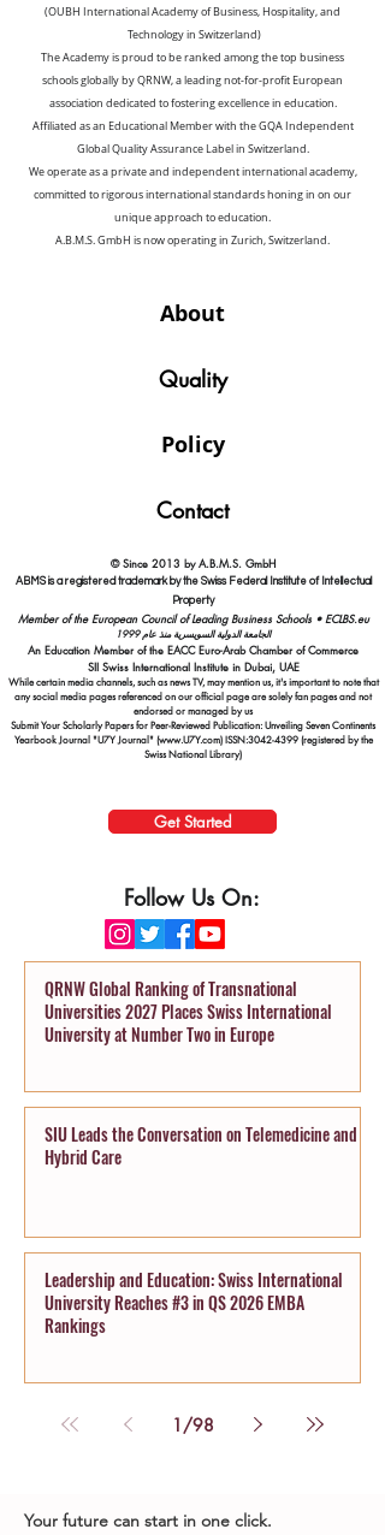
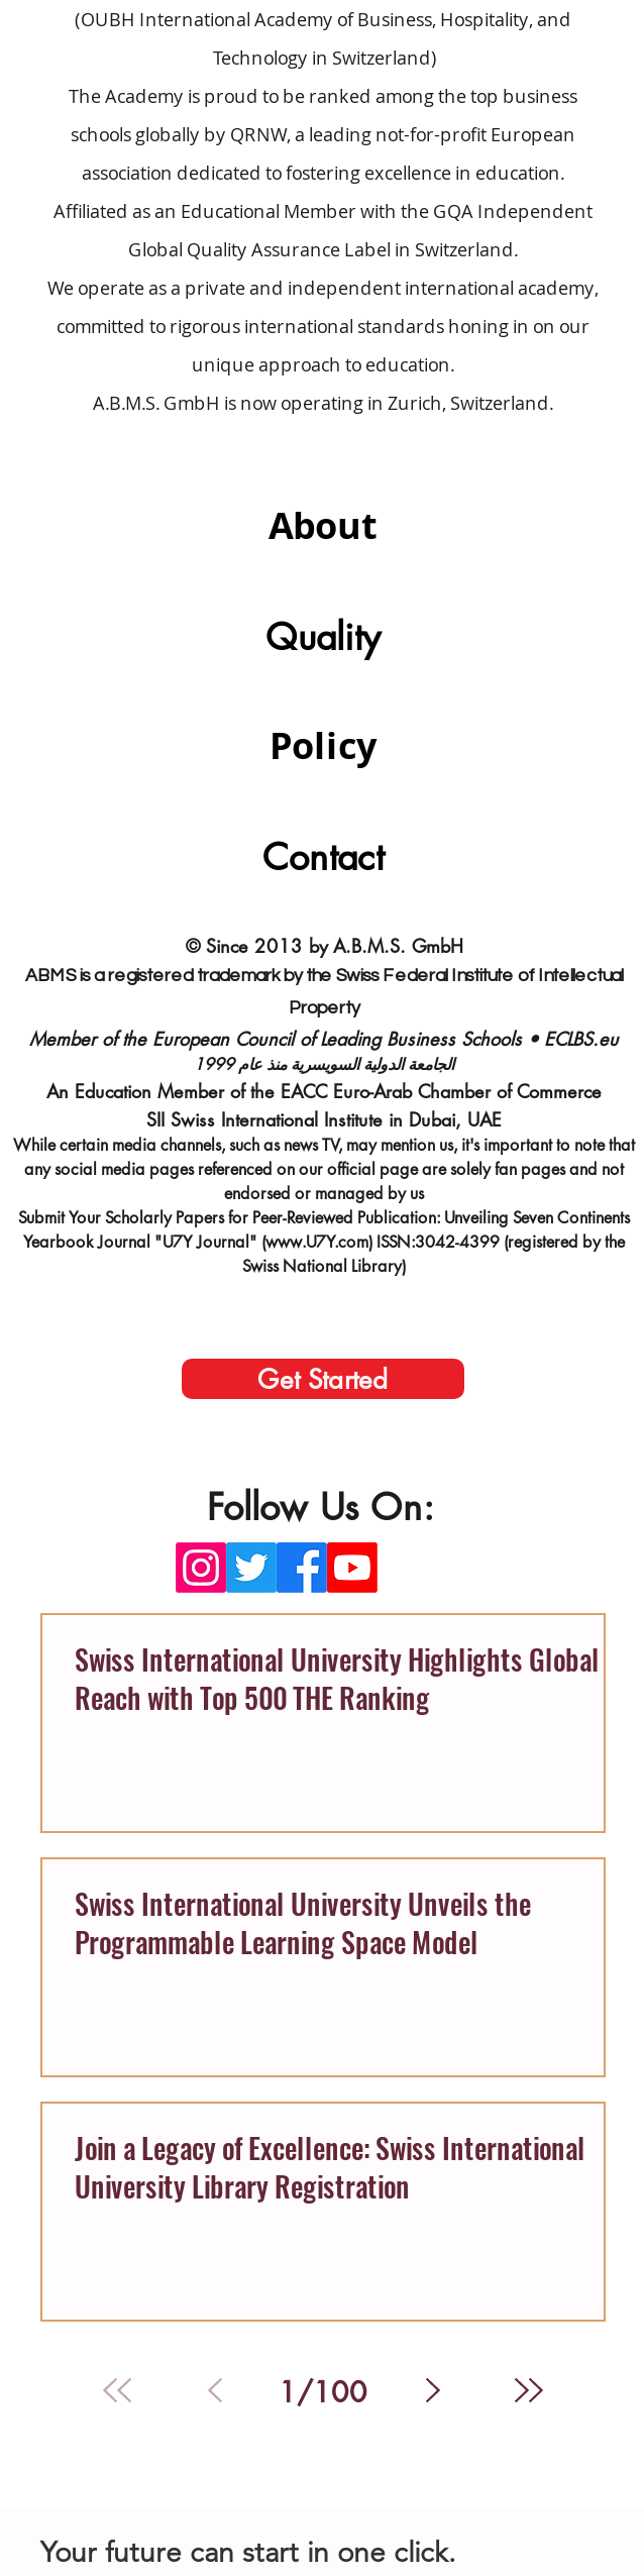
- QRNW Global Ranking of Transnational
- Universities 2027 Places Swiss International
- University at Number Two in Europe
+ Swiss International University Highlights Global
+ Reach with Top 500 THE Ranking

- SIU Leads the Conversation on Telemedicine and
- Hybrid Care
+ Swiss International University Unveils the
+ Programmable Learning Space Model

- Leadership and Education: Swiss International
- University Reaches #3 in QS 2026 EMBA
- Rankings
+ Join a Legacy of Excellence: Swiss International
+ University Library Registration

- 1 /98
+ 1 /100
